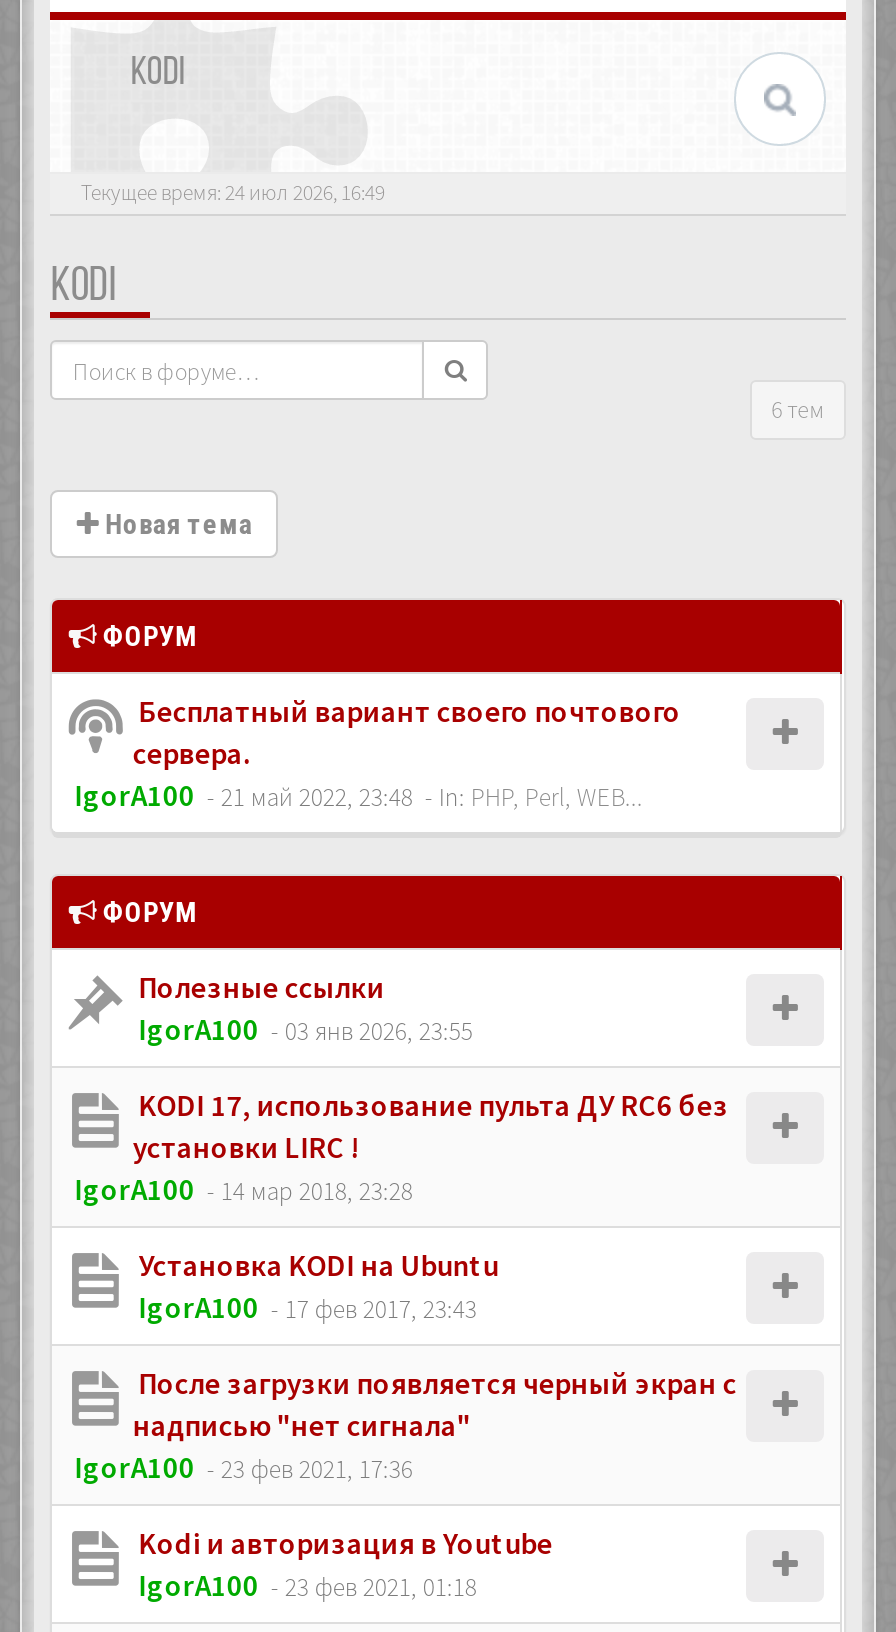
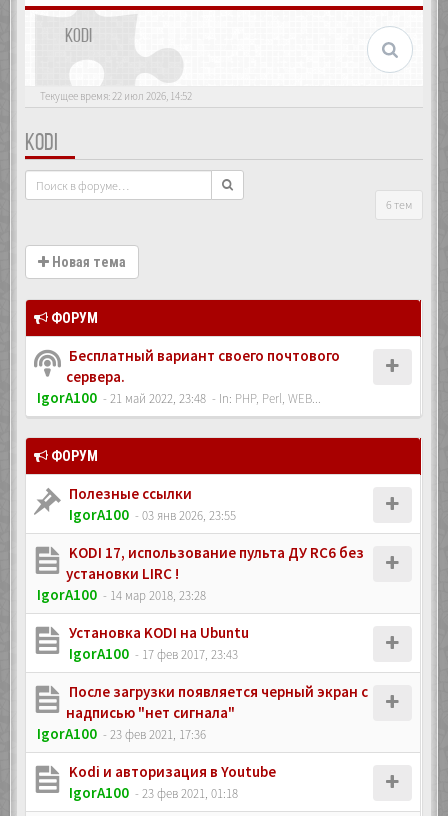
- Текущее время: 24 июл 2026, 16:49
+ Текущее время: 22 июл 2026, 14:52
